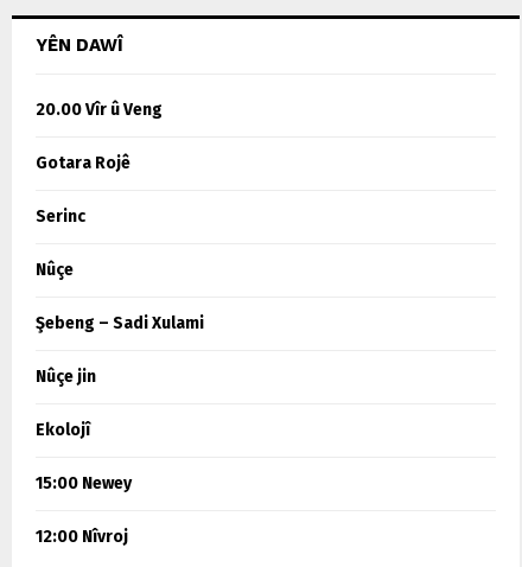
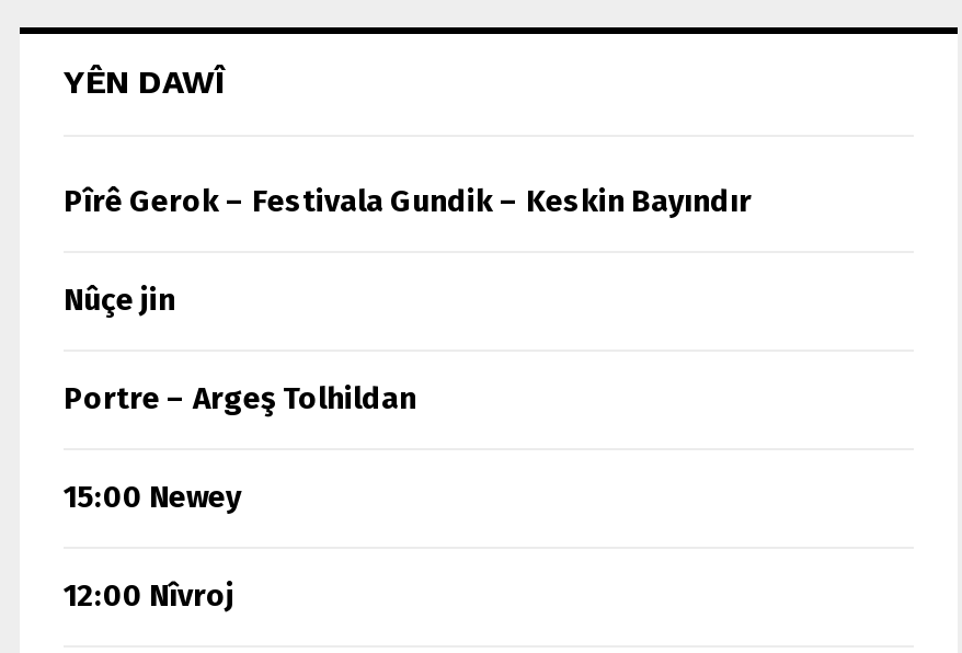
- 20.00 Vîr û Veng
- Gotara Rojê
- Serinc
- Nûçe
- Şebeng – Sadi Xulami
+ Pîrê Gerok – Festivala Gundik – Keskin Bayındır

- Ekolojî
+ Portre – Argeş Tolhildan
